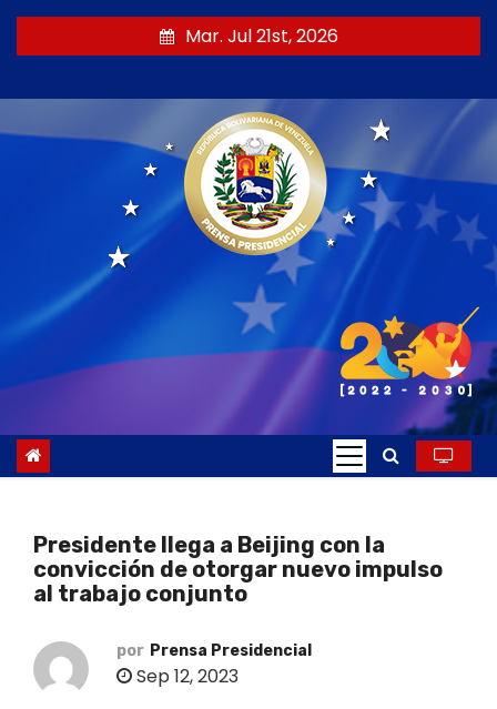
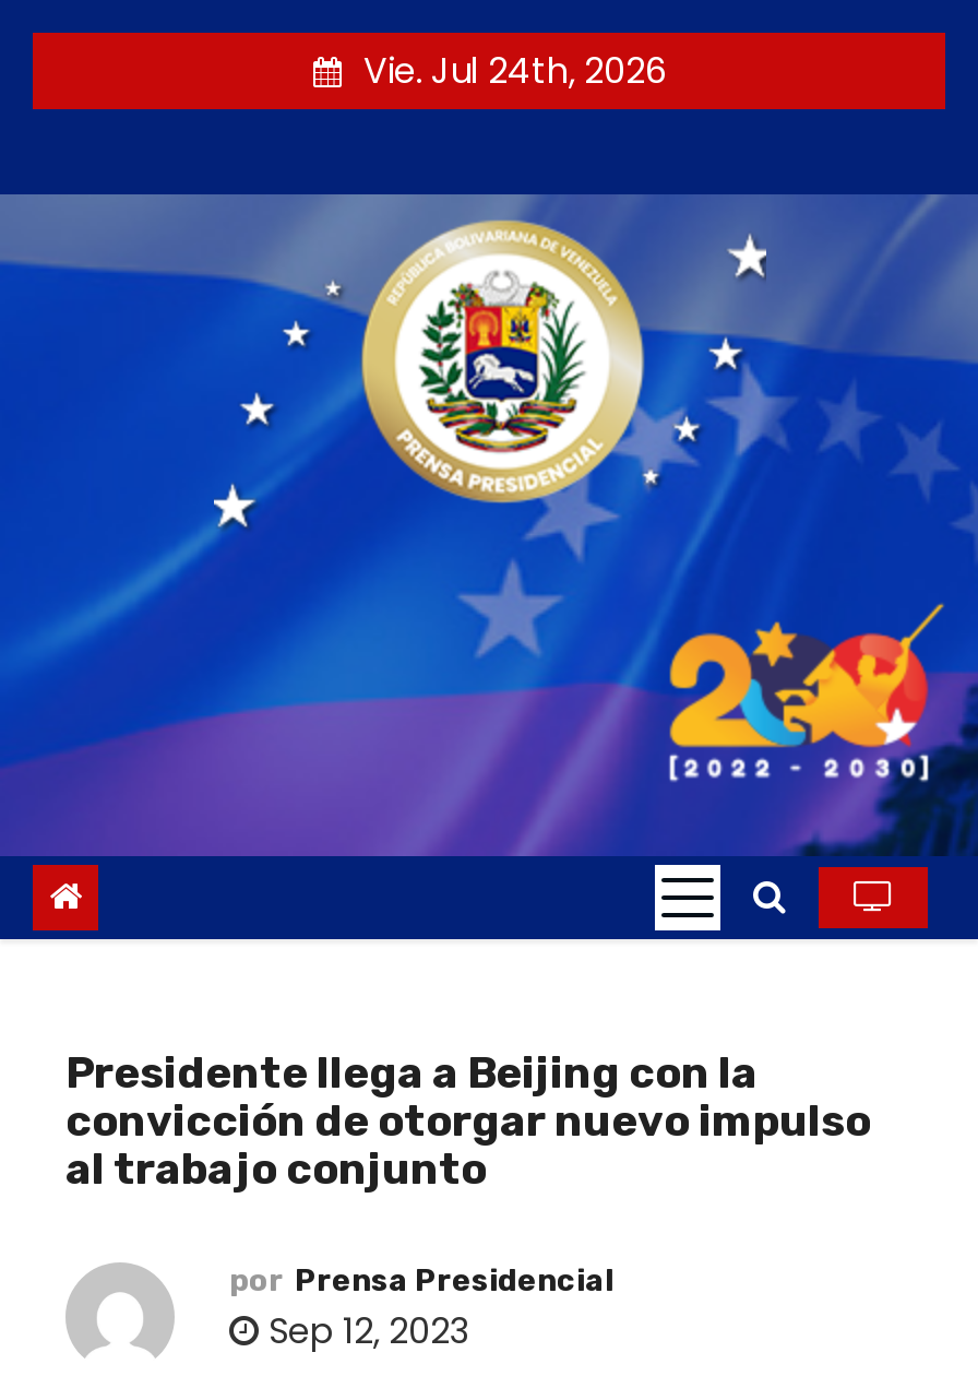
- Mar. Jul 21st, 2026
+ Vie. Jul 24th, 2026
